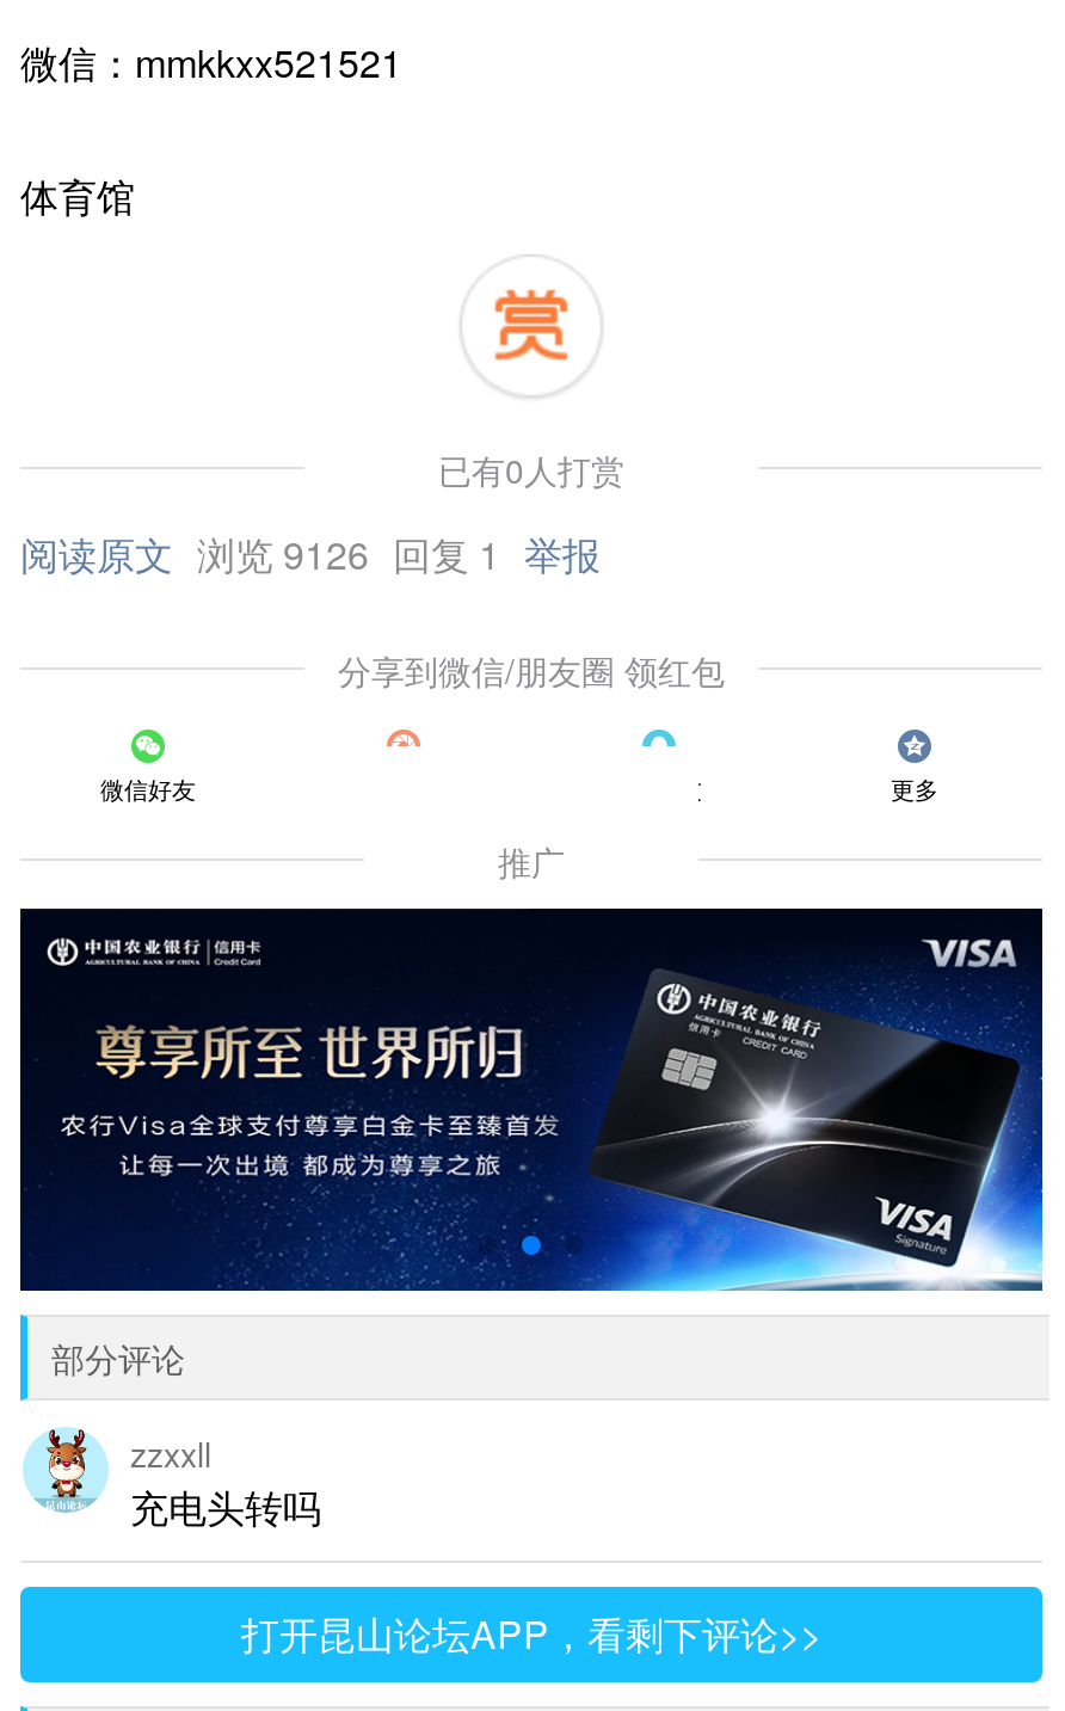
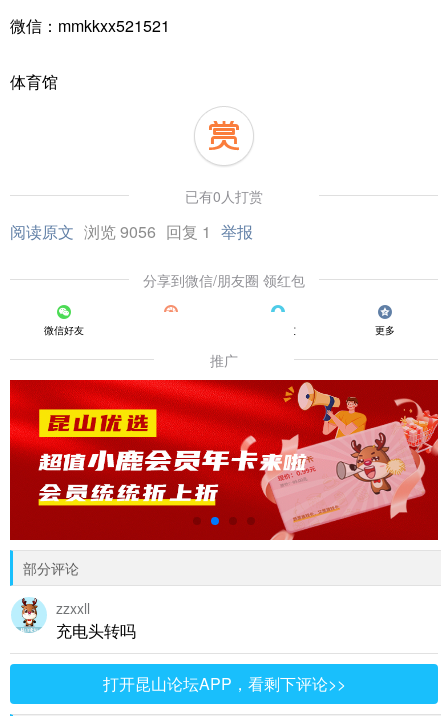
- 阅读原文 浏览 9126 回复 1 举报
+ 阅读原文 浏览 9056 回复 1 举报

- [image]
+ [image]
